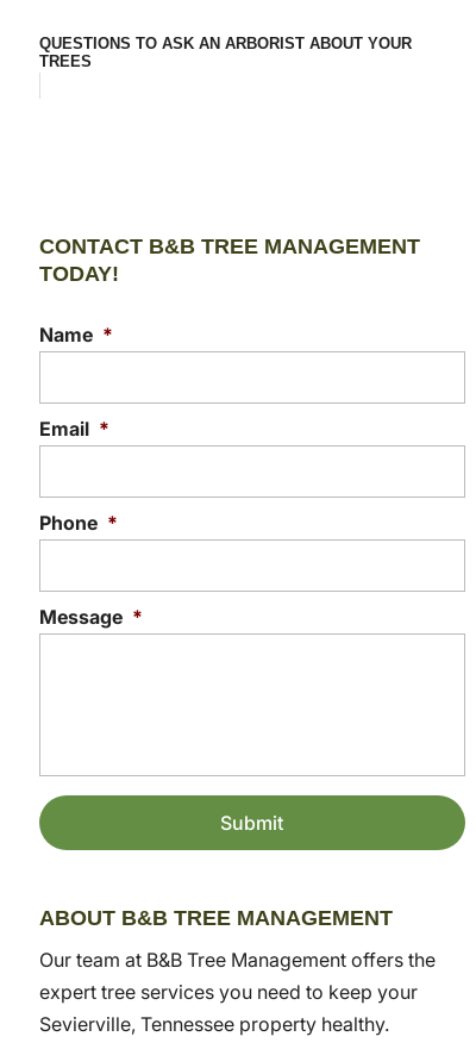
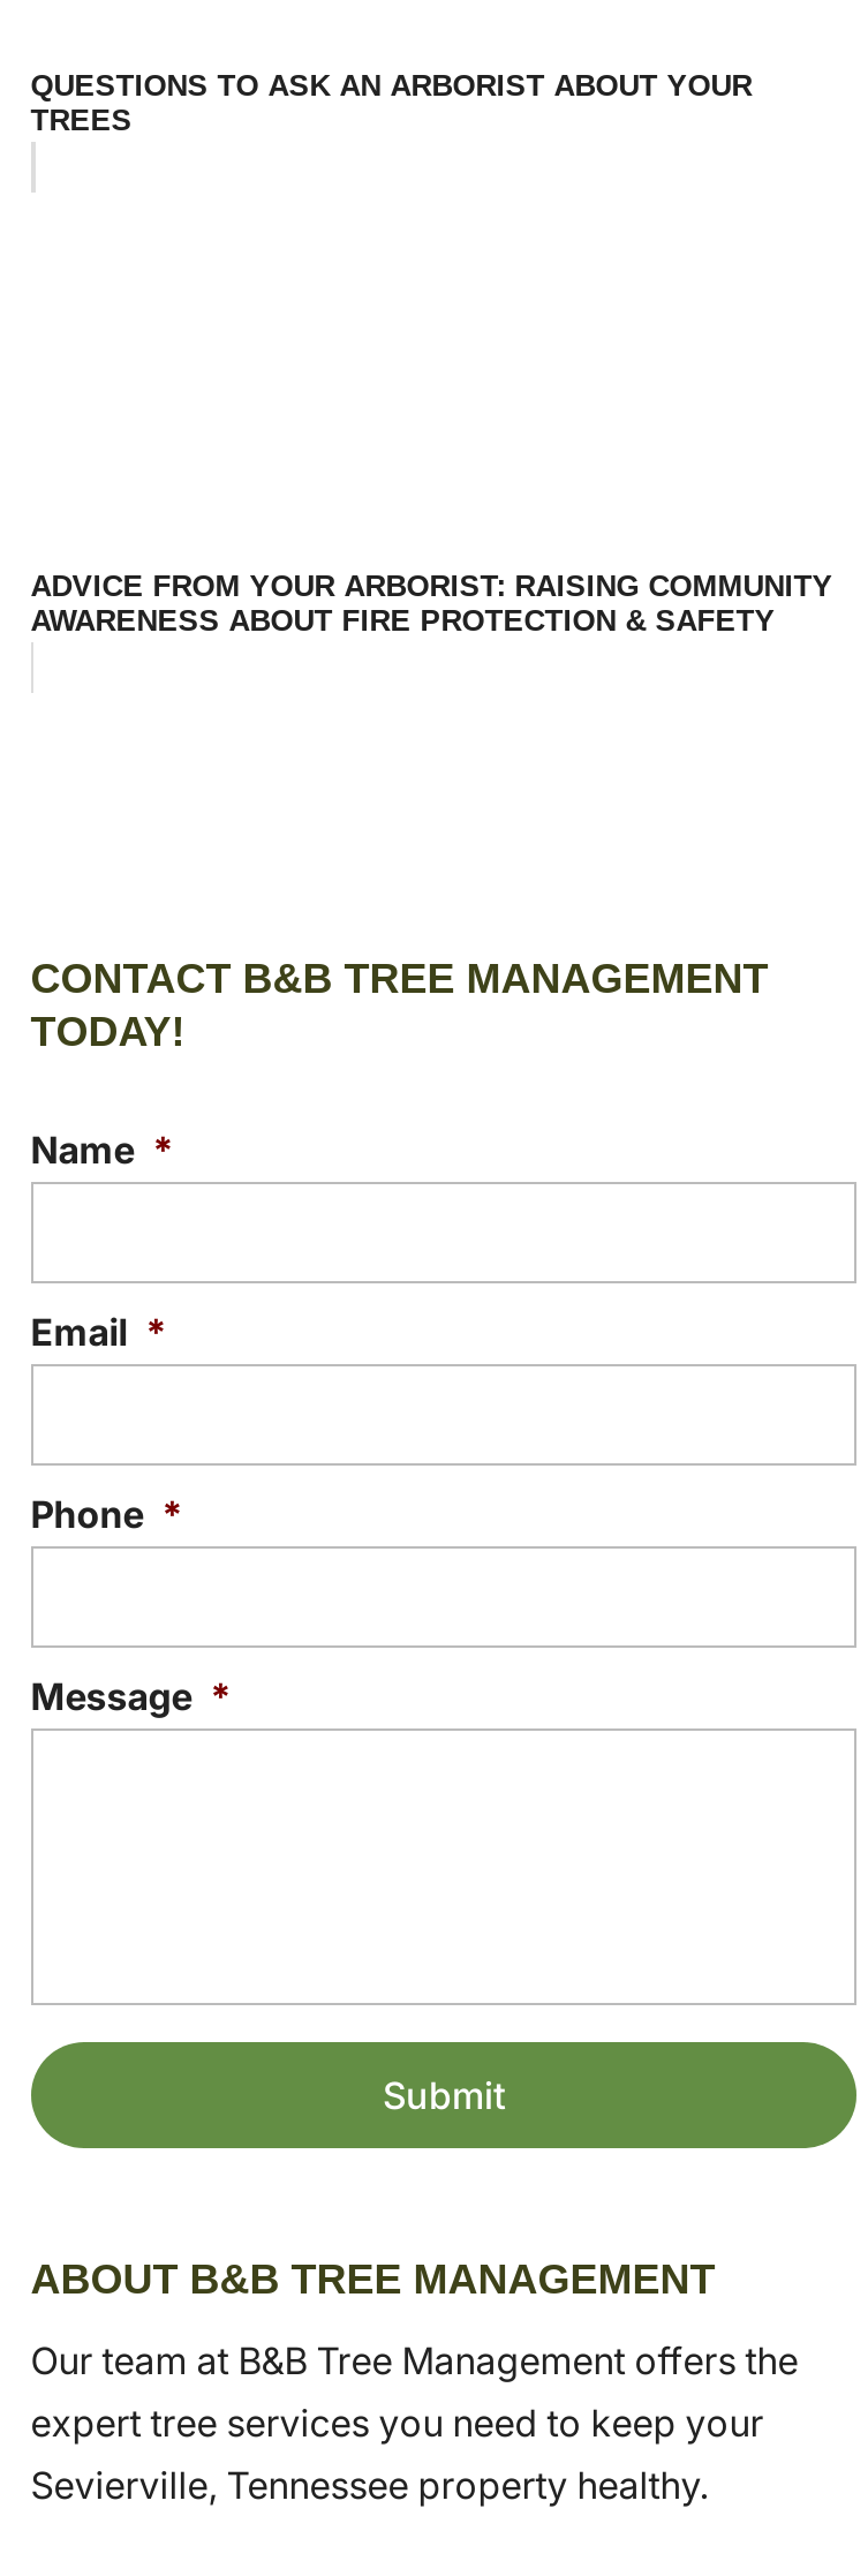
+ ADVICE FROM YOUR ARBORIST: RAISING COMMUNITY
+ AWARENESS ABOUT FIRE PROTECTION & SAFETY
